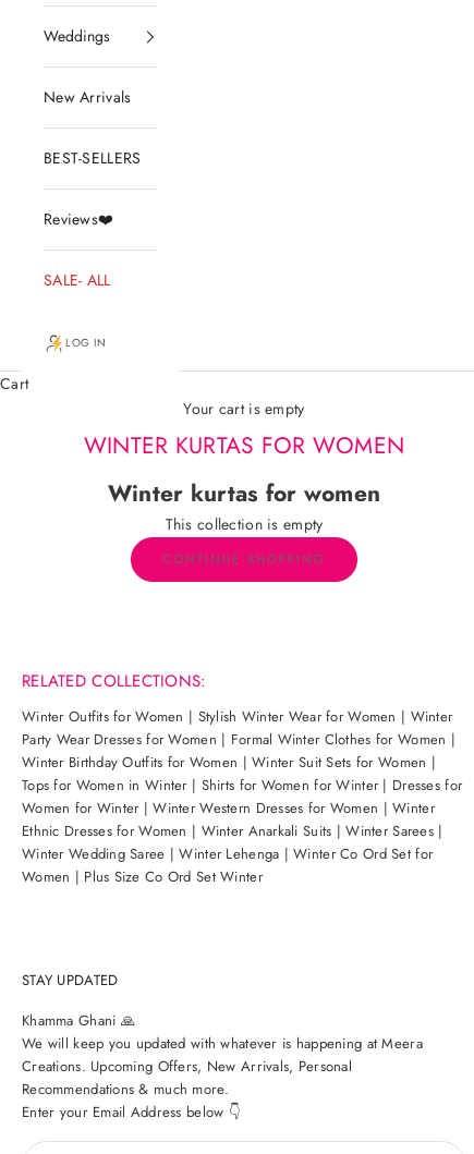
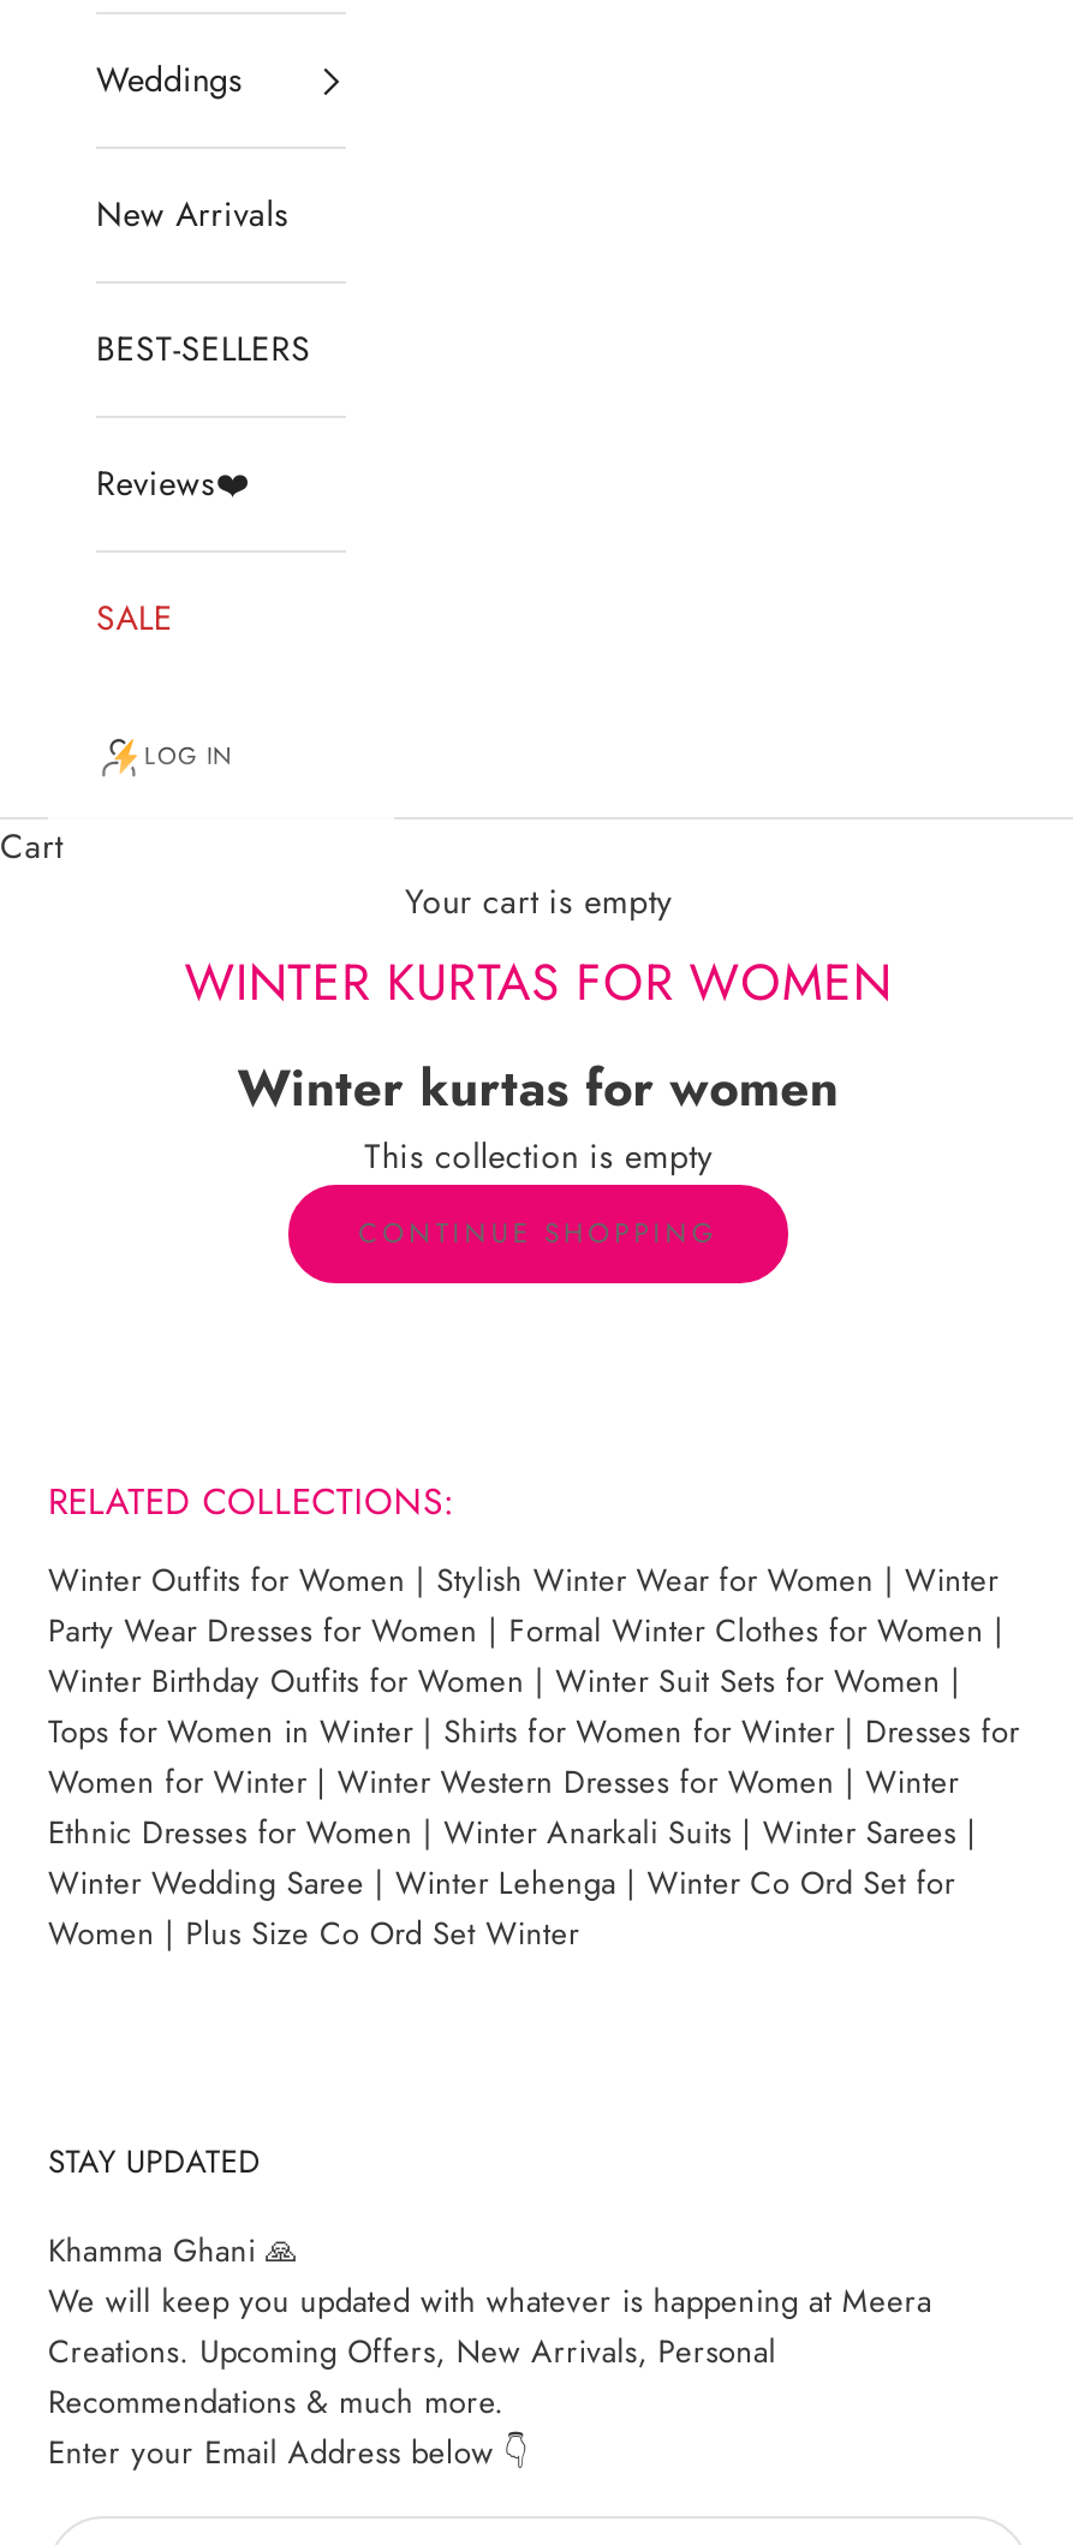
- SALE- ALL
+ SALE
